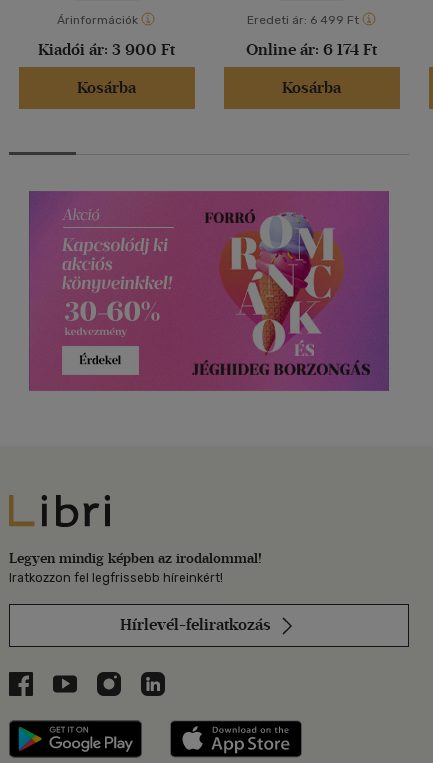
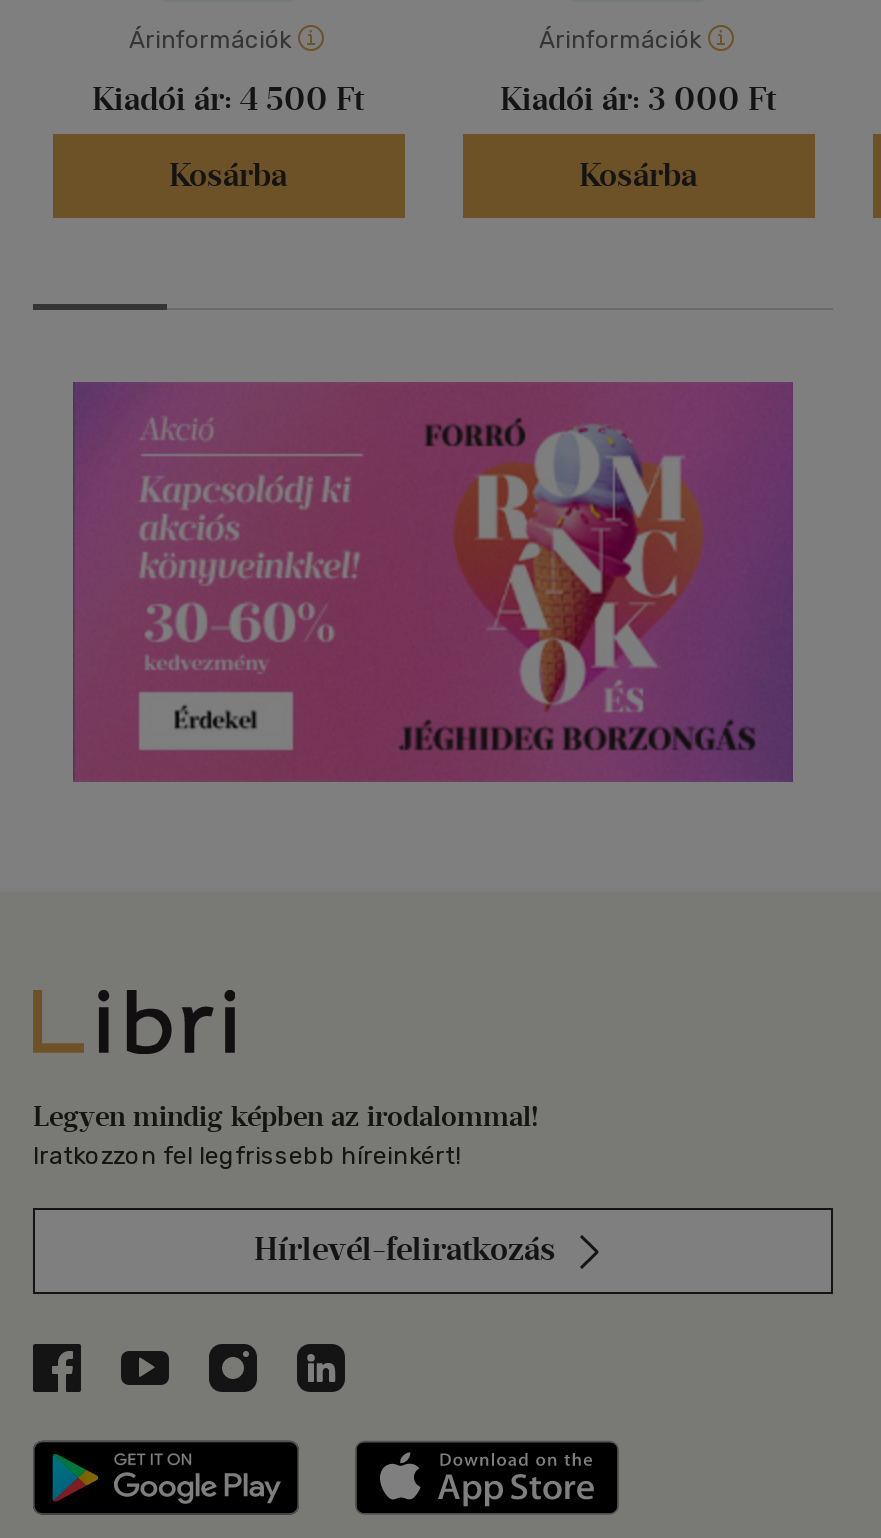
- Eredeti ár: 6 499 Ft
+ Árinformációk

- Kiadói ár: 3 900 Ft
+ Kiadói ár: 4 500 Ft

- Online ár: 6 174 Ft
+ Kiadói ár: 3 000 Ft
